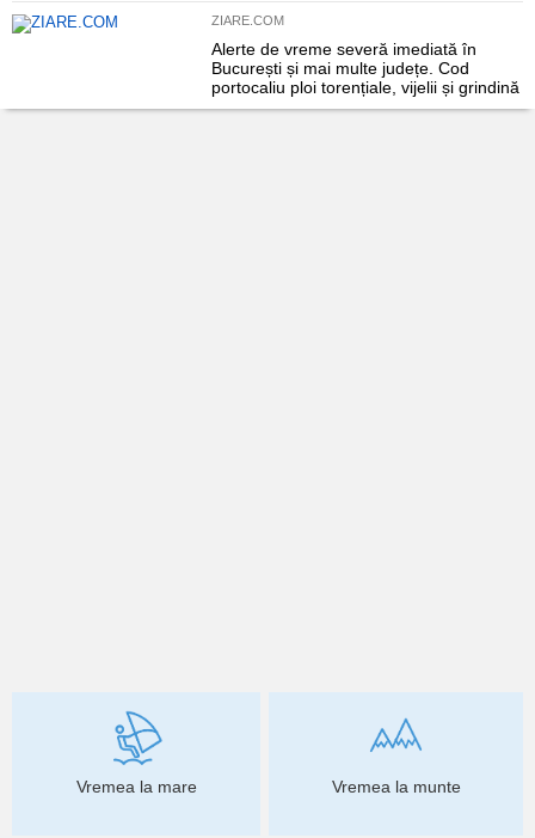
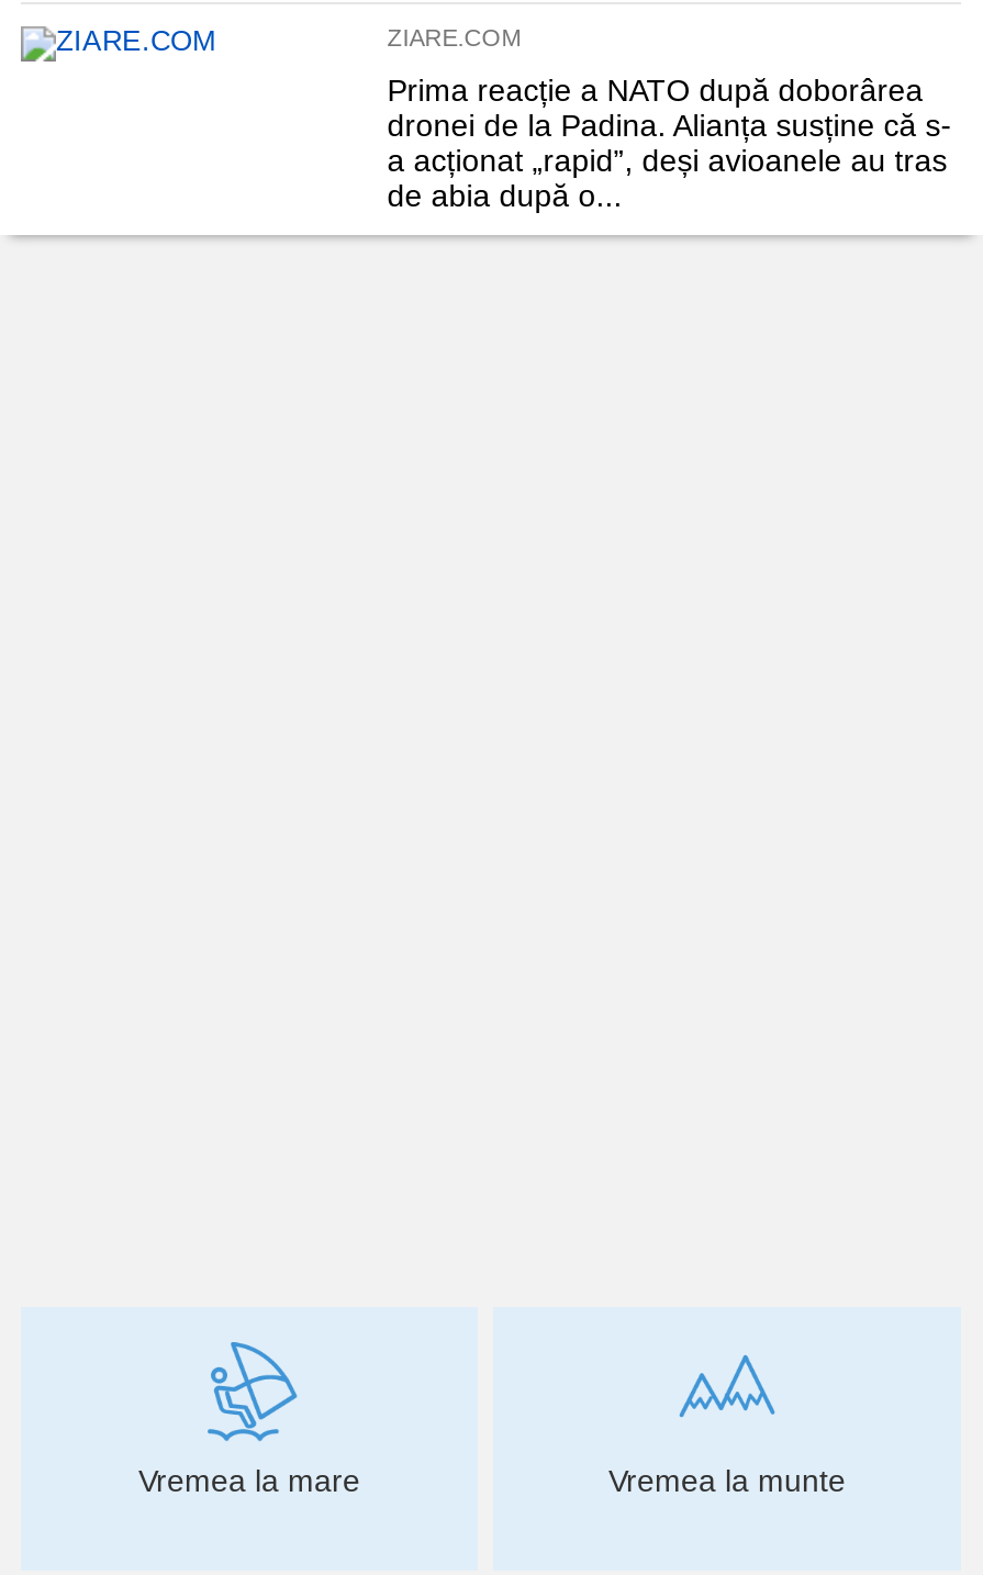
- Alerte de vreme severă imediată în
- București și mai multe județe. Cod
- portocaliu ploi torențiale, vijelii și grindină
+ Prima reacție a NATO după doborârea
+ dronei de la Padina. Alianța susține că s-
+ a acționat „rapid”, deși avioanele au tras
+ de abia după o...
